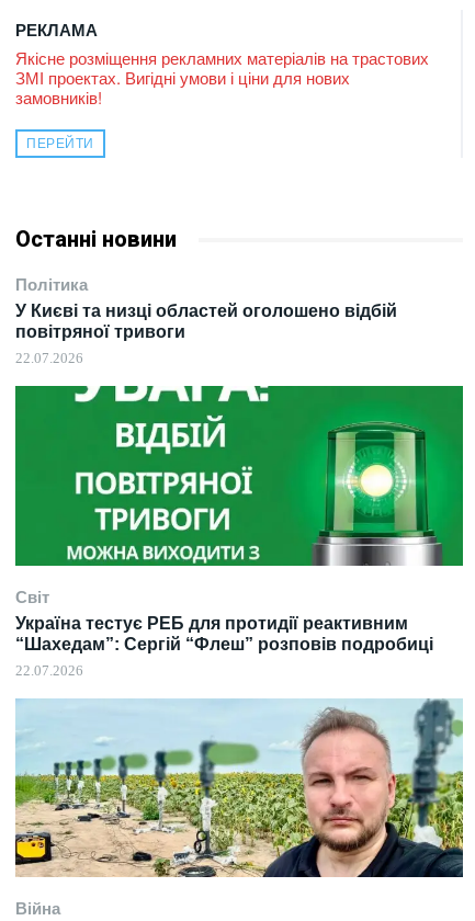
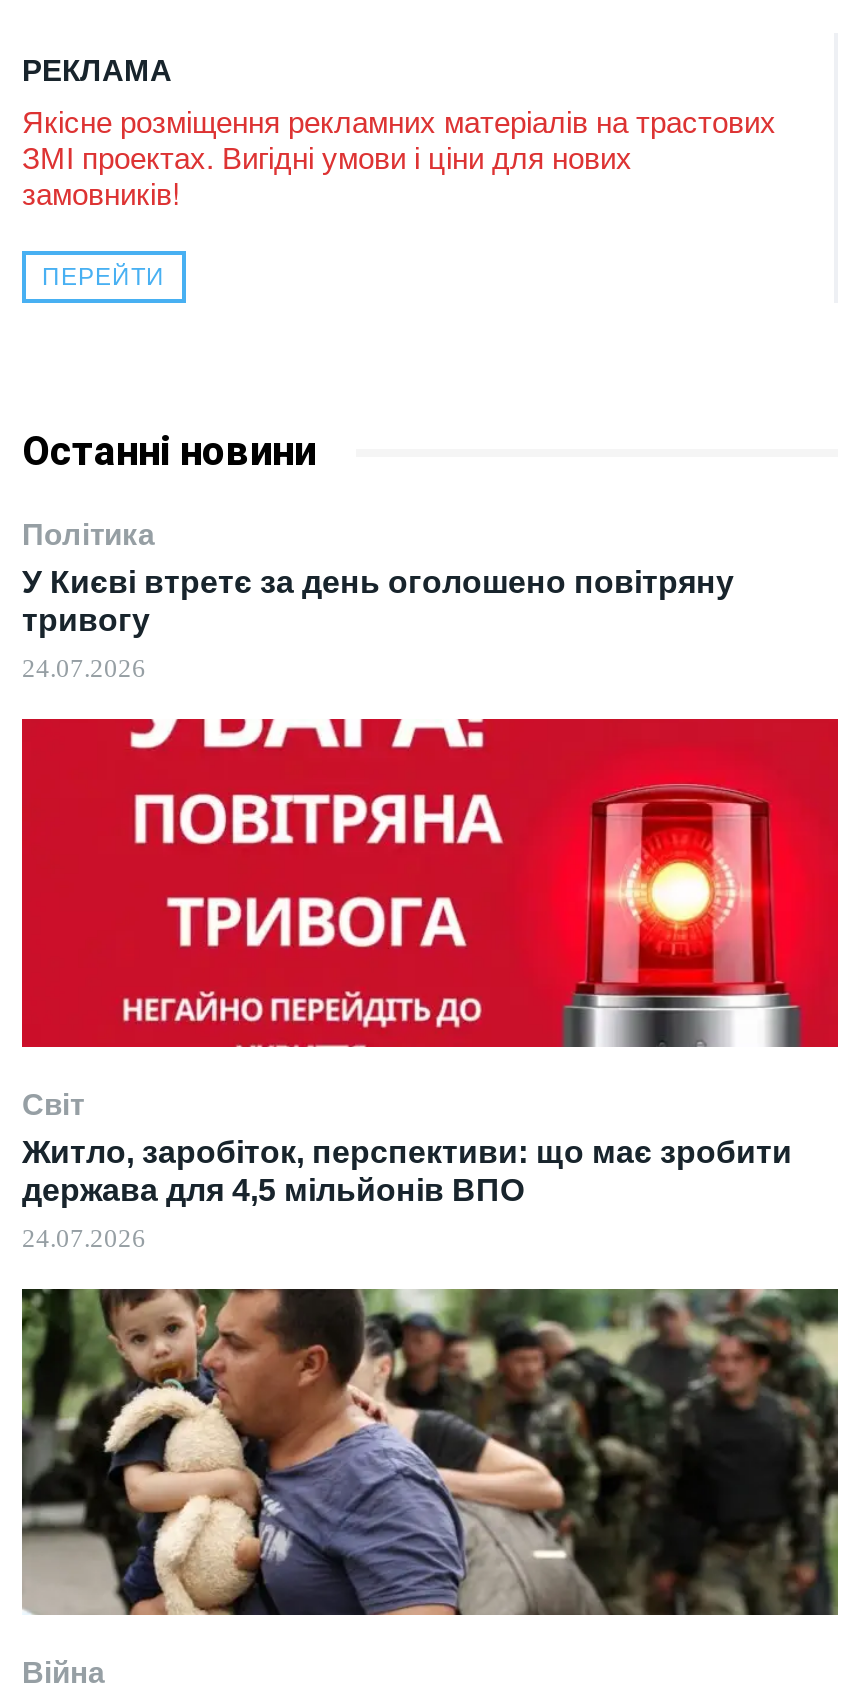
- У Києві та низці областей оголошено відбій
- повітряної тривоги
+ У Києві втретє за день оголошено повітряну
+ тривогу

- 22.07.2026
+ 24.07.2026

- [image]
+ [image]

- Україна тестує РЕБ для протидії реактивним
- “Шахедам”: Сергій “Флеш” розповів подробиці
+ Житло, заробіток, перспективи: що має зробити
+ держава для 4,5 мільйонів ВПО

- 22.07.2026
+ 24.07.2026

- [image]
+ [image]
